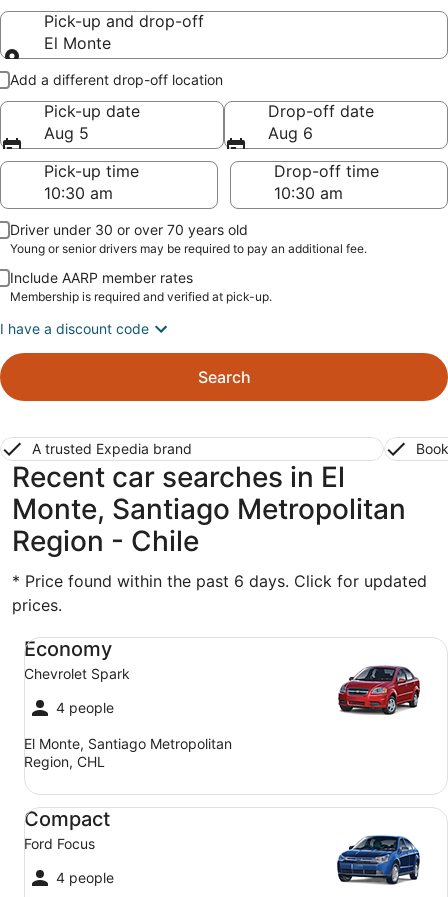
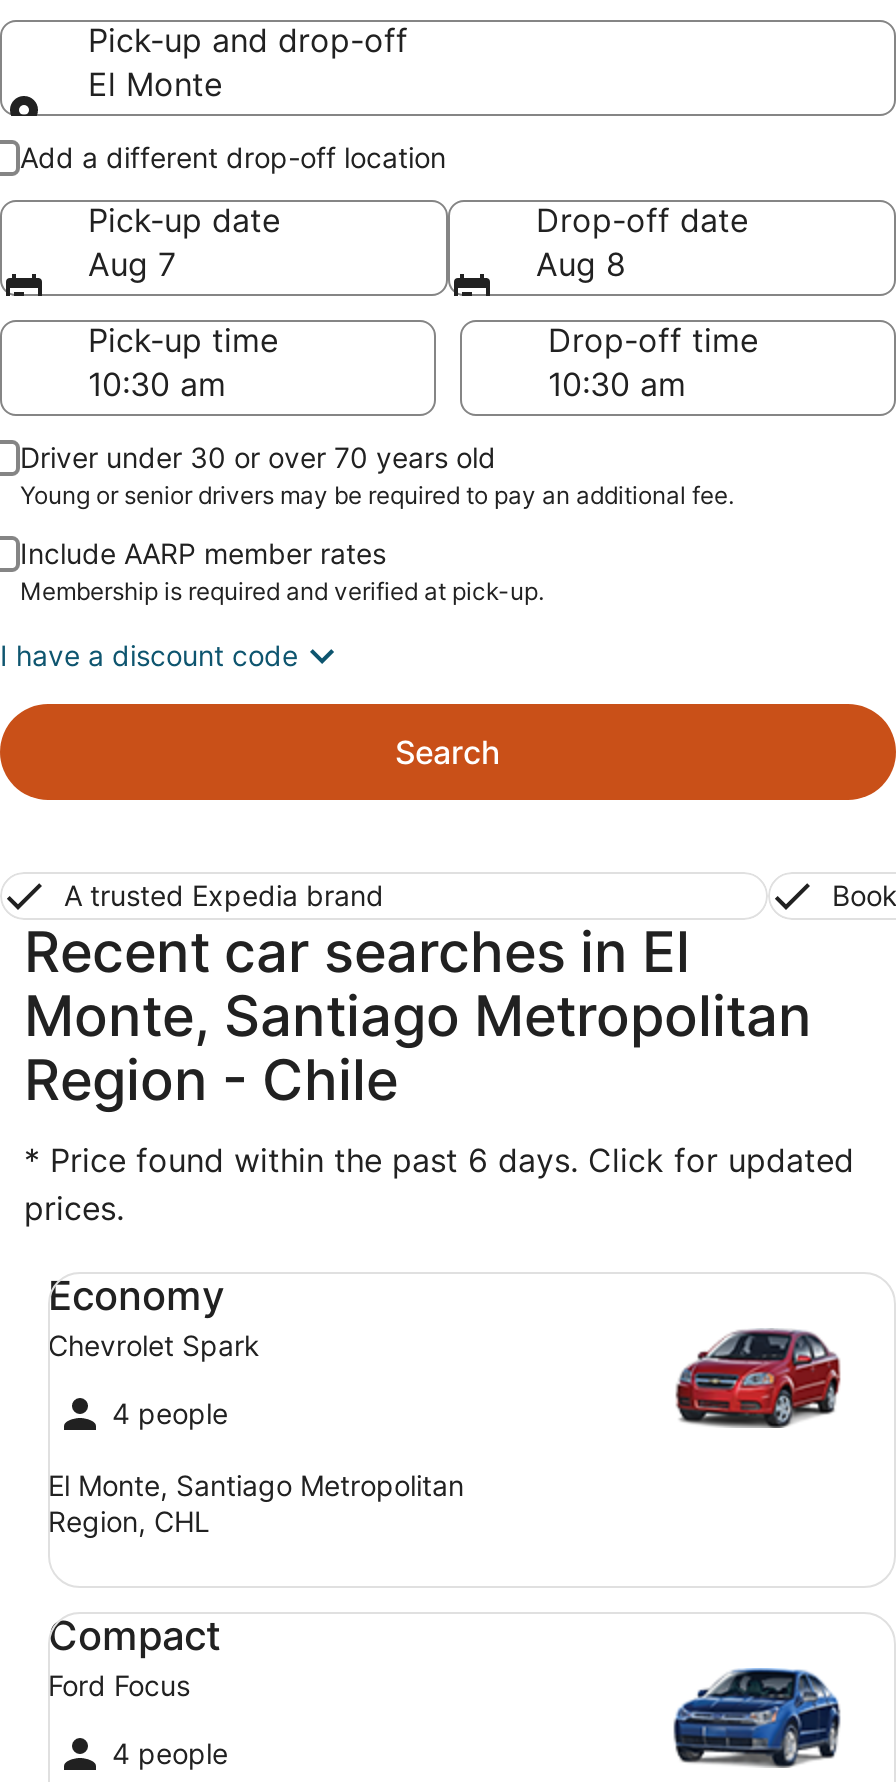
- Aug 5
+ Aug 7

- Aug 6
+ Aug 8
